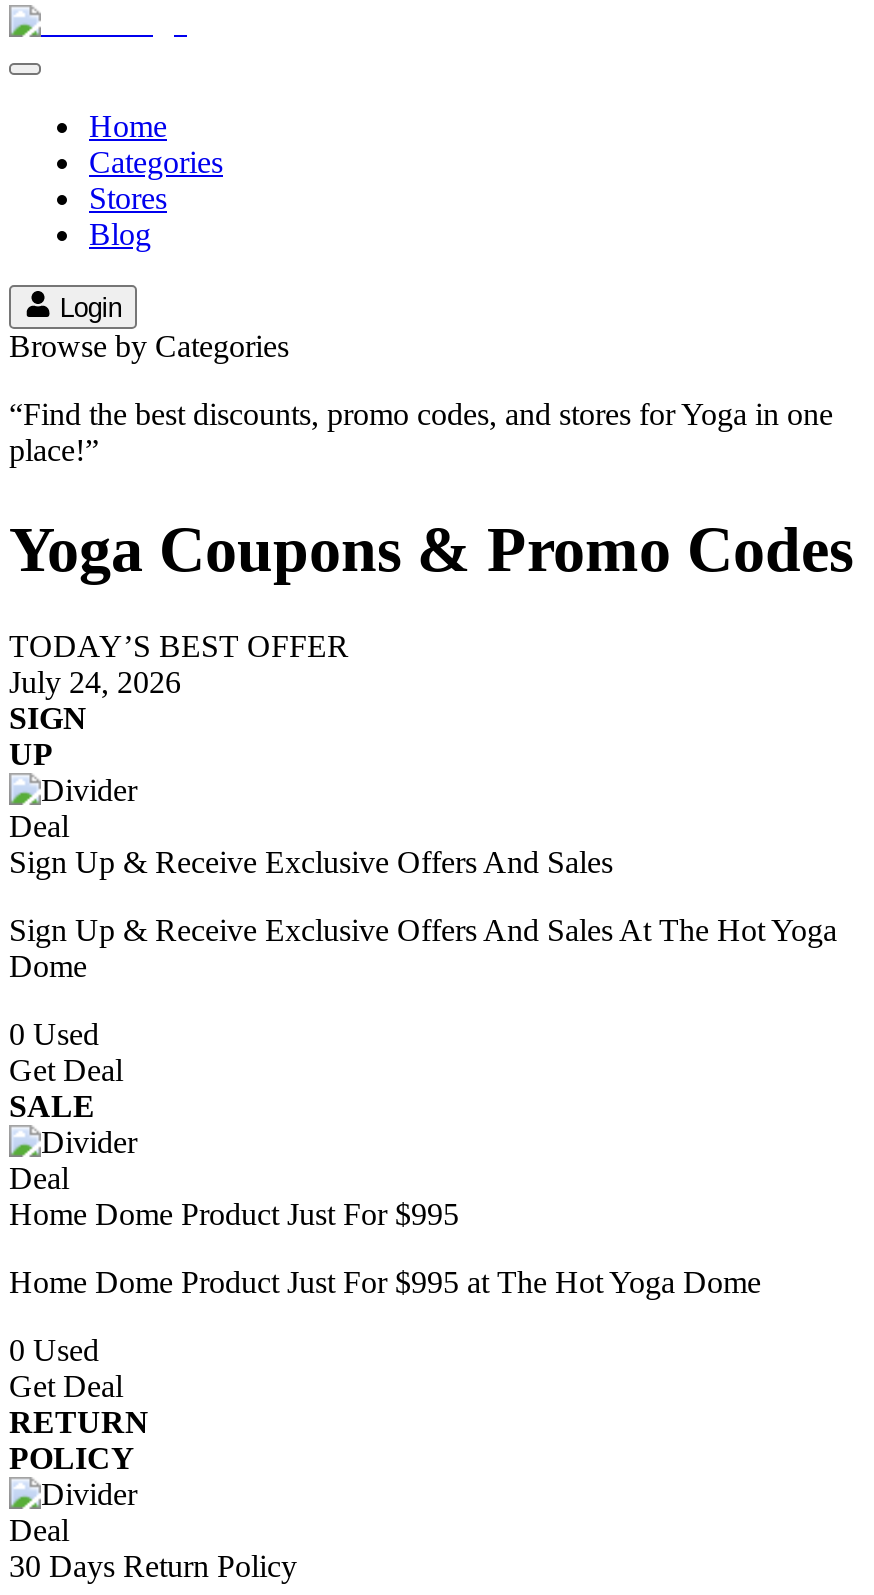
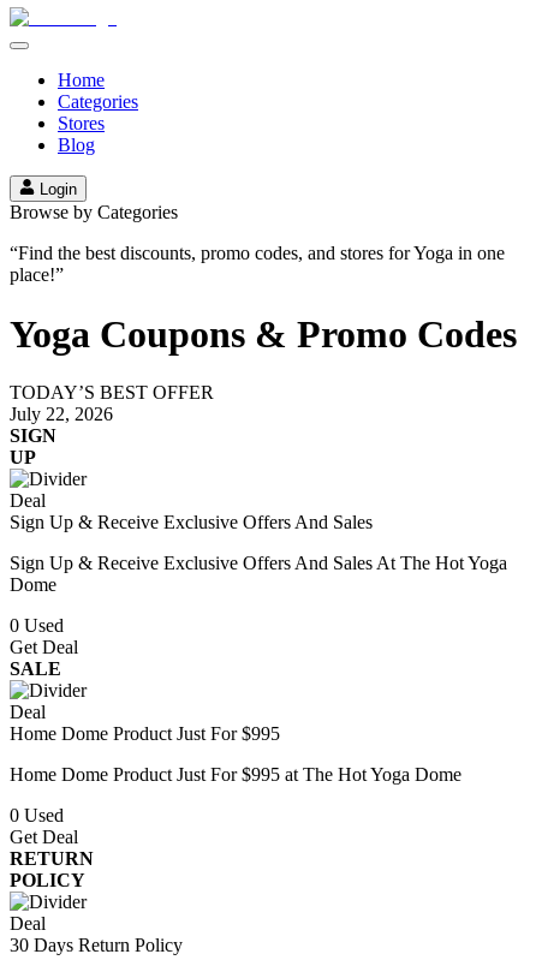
- July 24, 2026
+ July 22, 2026
